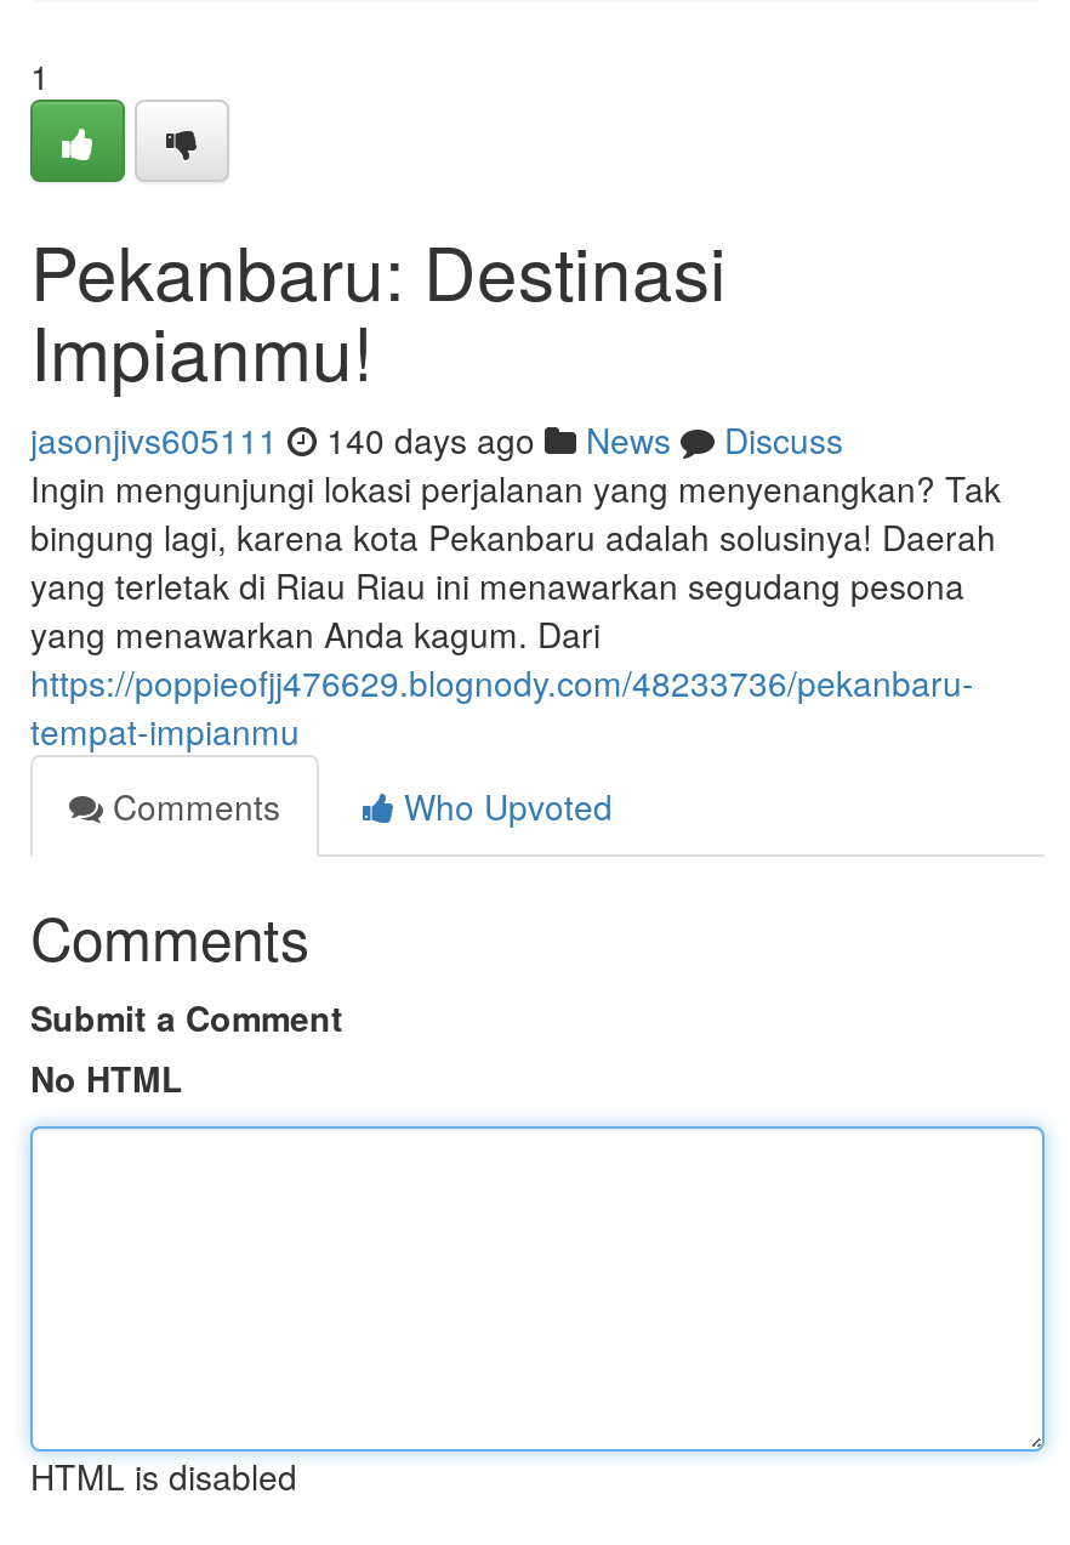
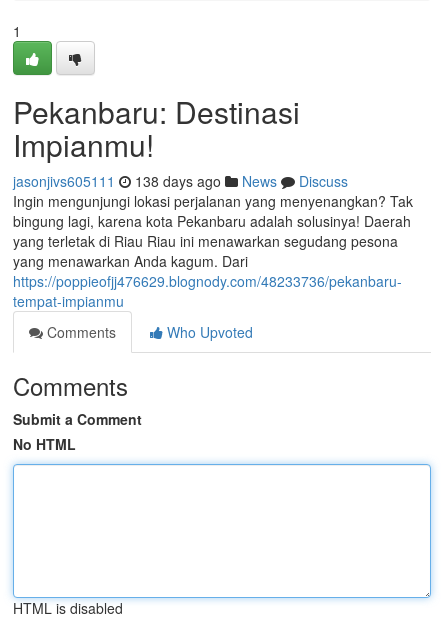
- jasonjivs605111 140 days ago News Discuss
+ jasonjivs605111 138 days ago News Discuss
